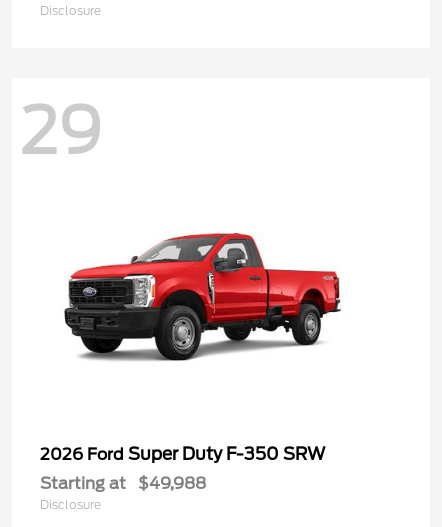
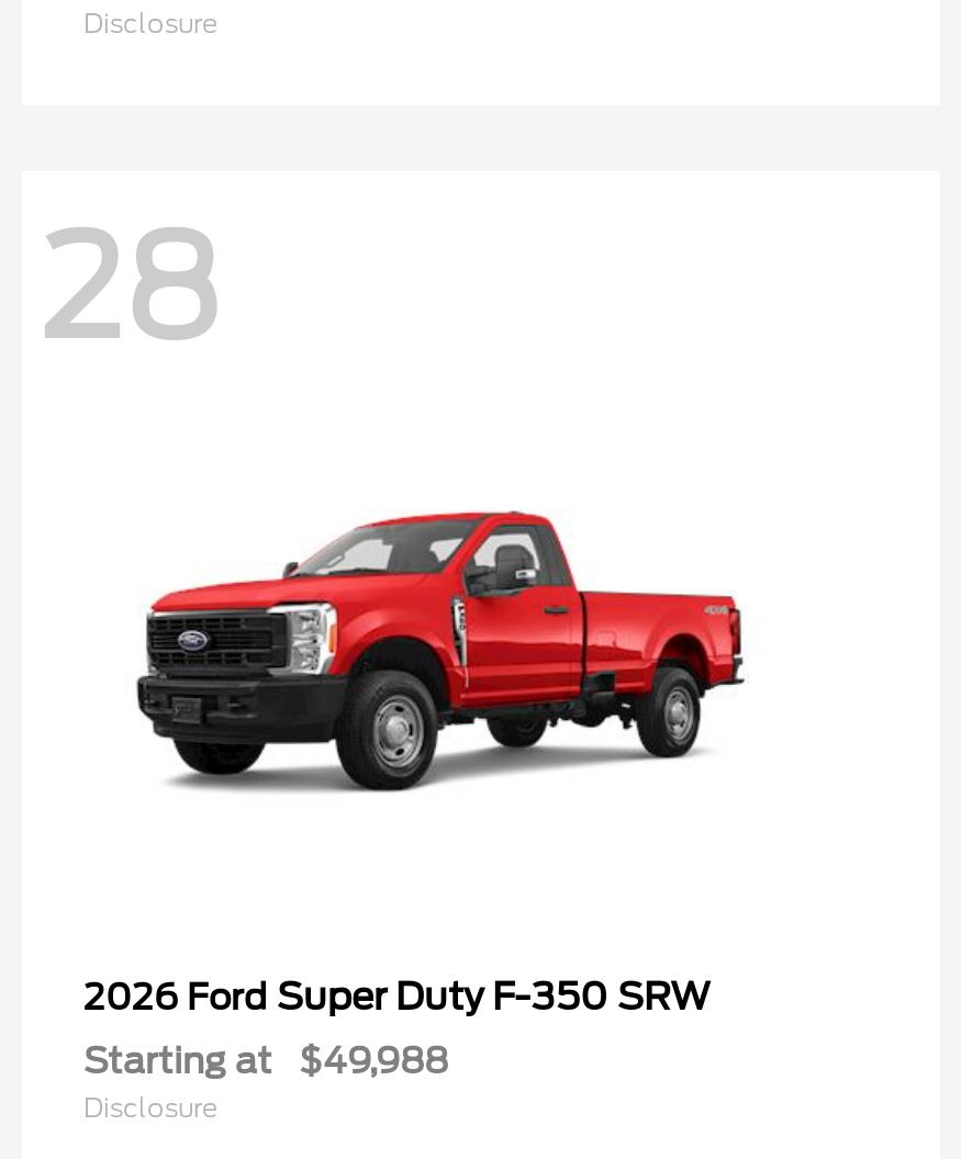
- 29
+ 28
